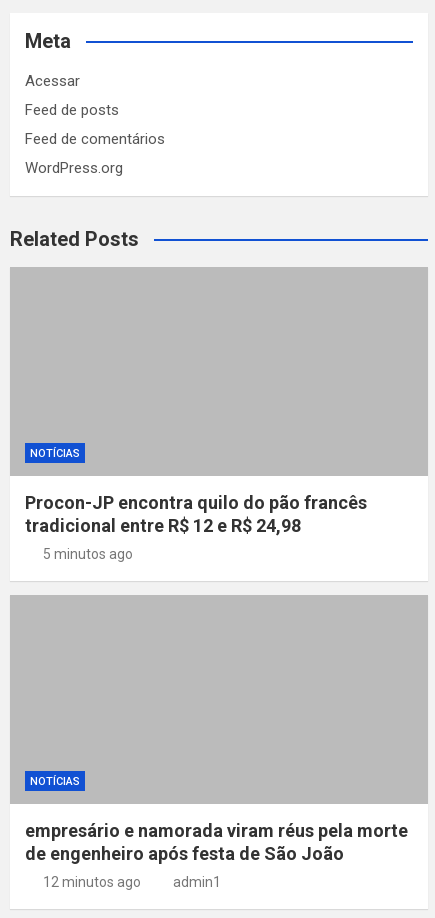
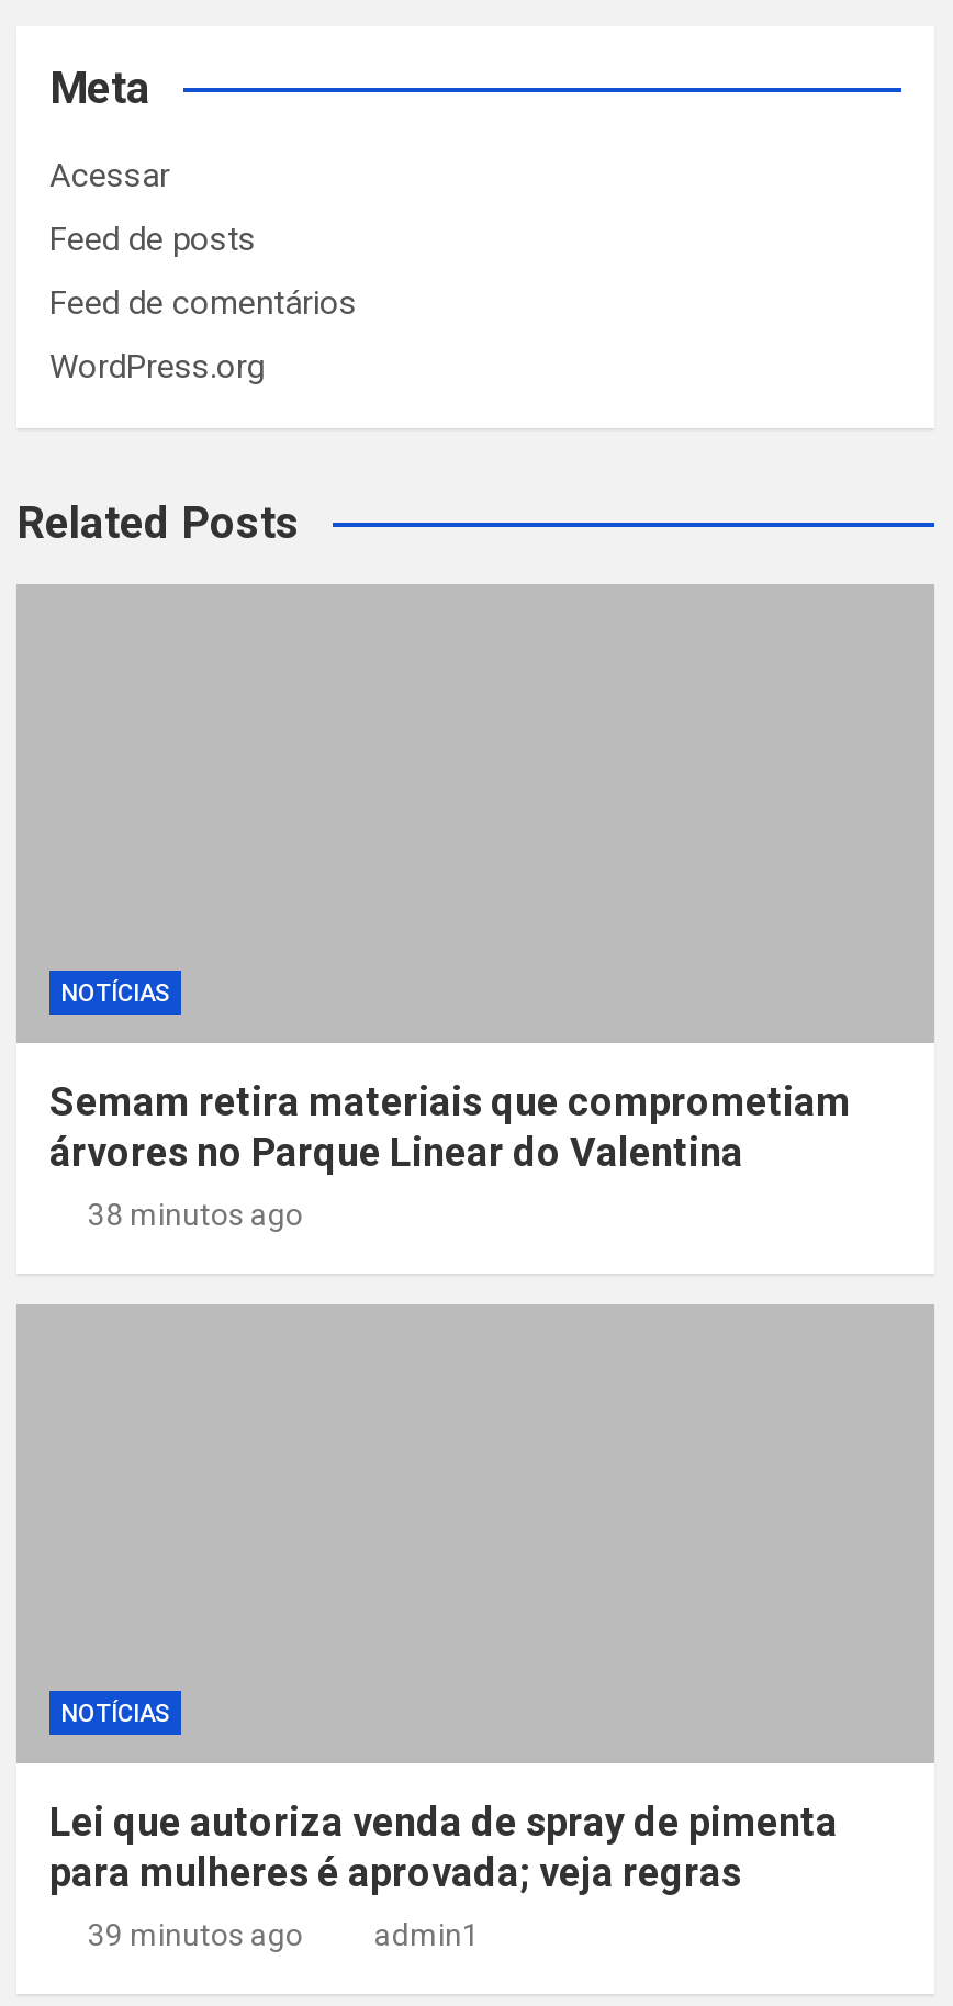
- Procon-JP encontra quilo do pão francês
- tradicional entre R$ 12 e R$ 24,98
+ Semam retira materiais que comprometiam
+ árvores no Parque Linear do Valentina

- 5 minutos ago
+ 38 minutos ago

- empresário e namorada viram réus pela morte
- de engenheiro após festa de São João
+ Lei que autoriza venda de spray de pimenta
+ para mulheres é aprovada; veja regras

- 12 minutos ago
+ 39 minutos ago
